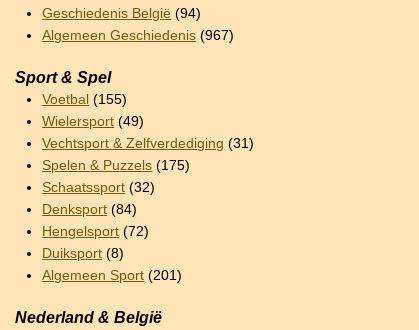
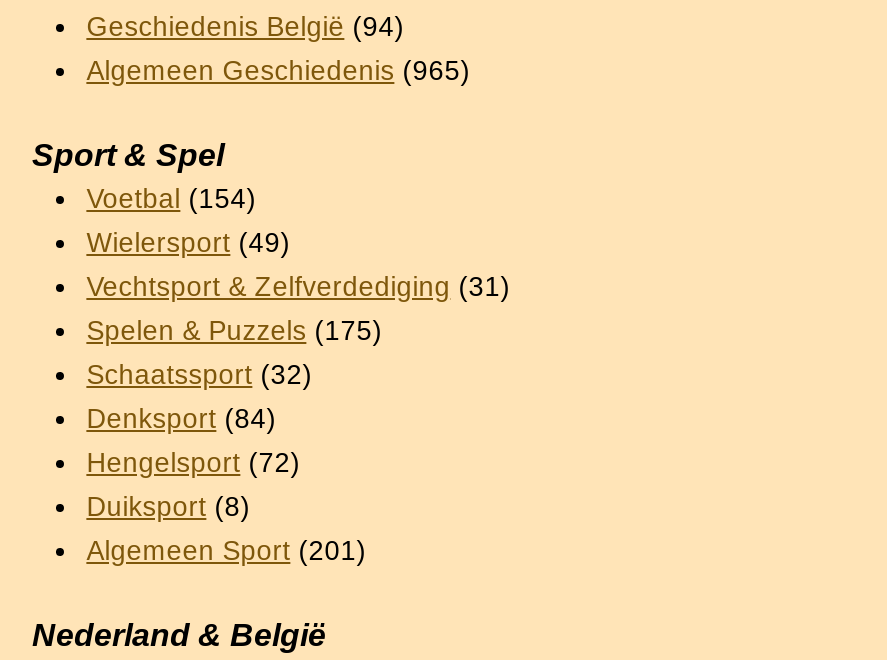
- Algemeen Geschiedenis (967)
+ Algemeen Geschiedenis (965)

- Voetbal (155)
+ Voetbal (154)
